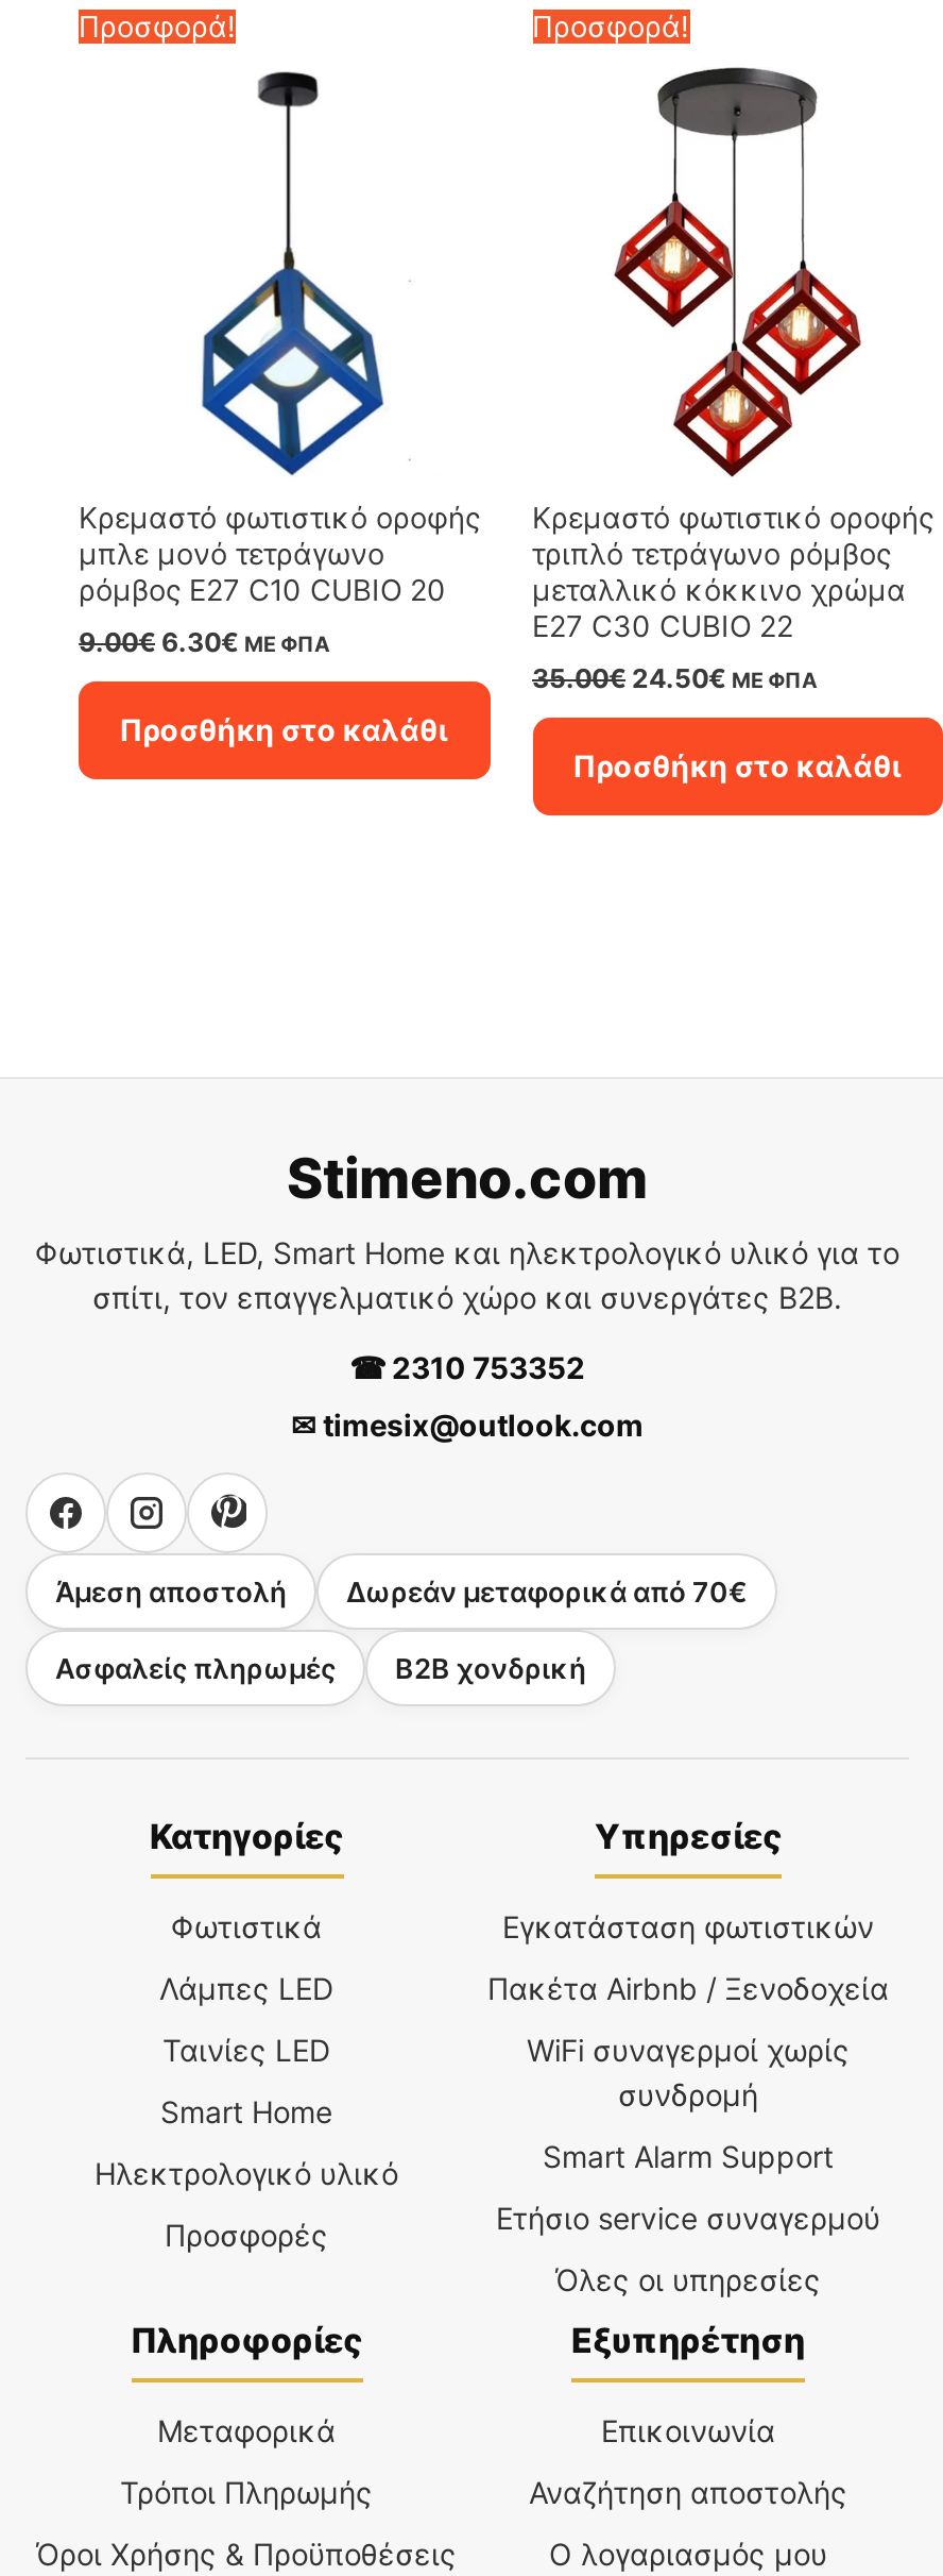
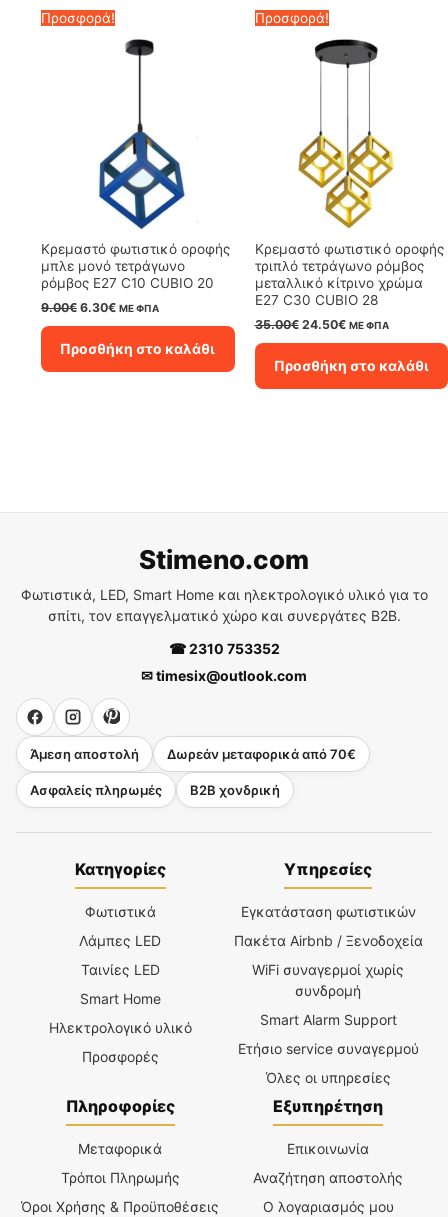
- [image]
+ [image]

- μεταλλικό κόκκινο χρώμα
+ μεταλλικό κίτρινο χρώμα

- E27 C30 CUBIO 22
+ E27 C30 CUBIO 28
